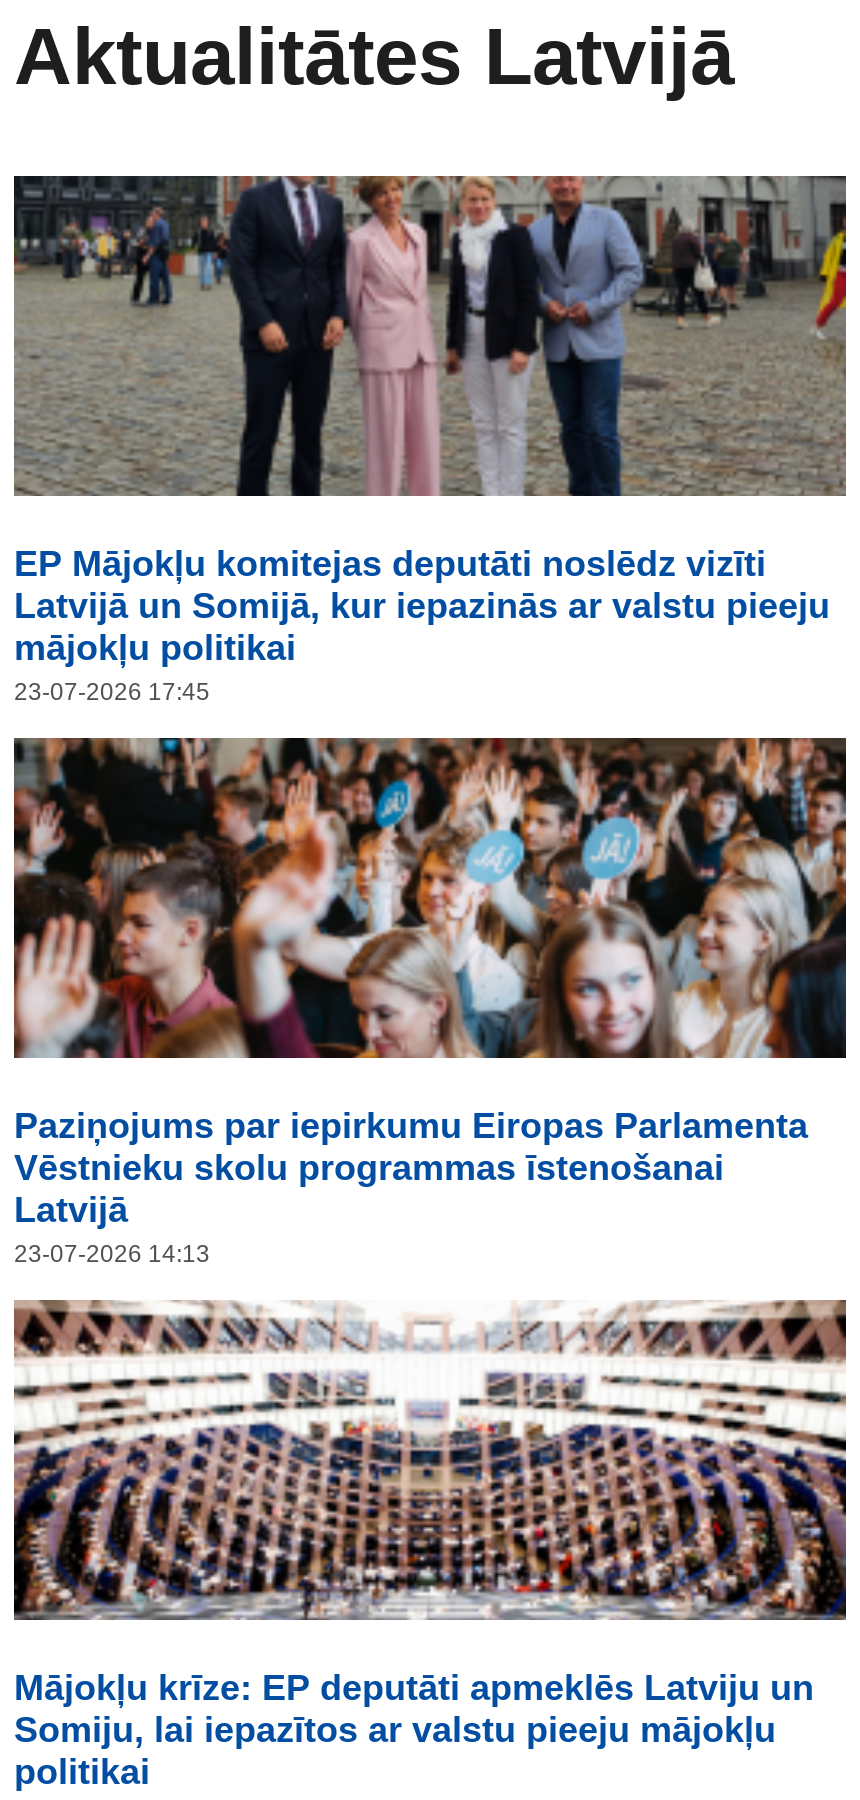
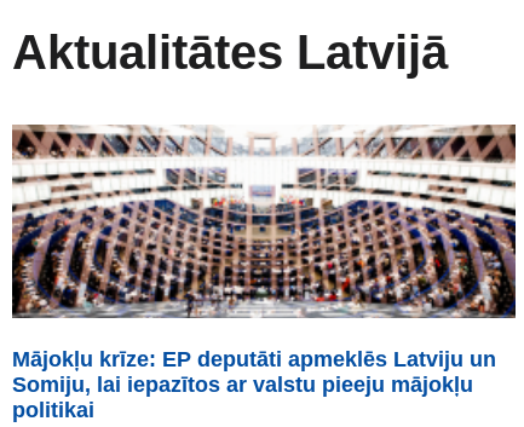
- [image]
- EP Mājokļu komitejas deputāti noslēdz vizīti
- Latvijā un Somijā, kur iepazinās ar valstu pieeju
- mājokļu politikai
- 23-07-2026 17:45

- [image]
- Paziņojums par iepirkumu Eiropas Parlamenta
- Vēstnieku skolu programmas īstenošanai
- Latvijā
- 23-07-2026 14:13
